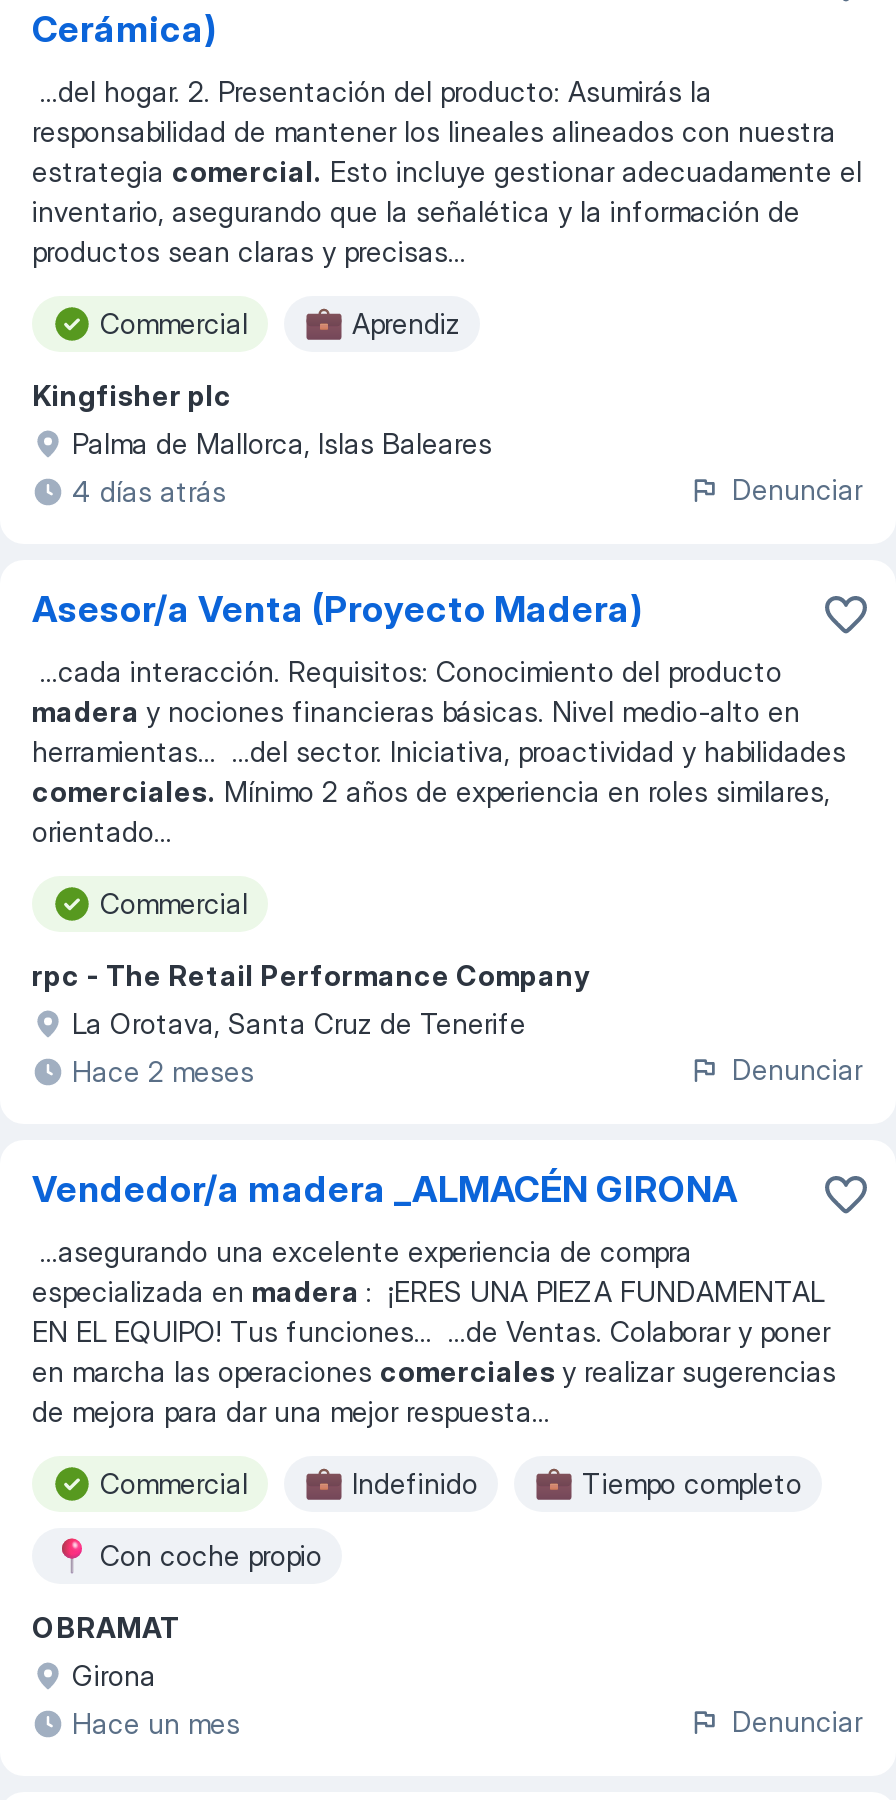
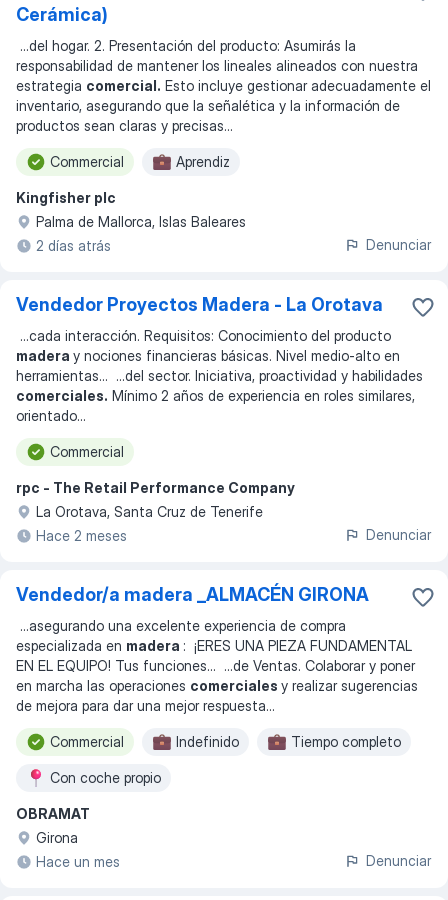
- 4 días atrás
+ 2 días atrás

- Asesor/a Venta (Proyecto Madera)
+ Vendedor Proyectos Madera - La Orotava
